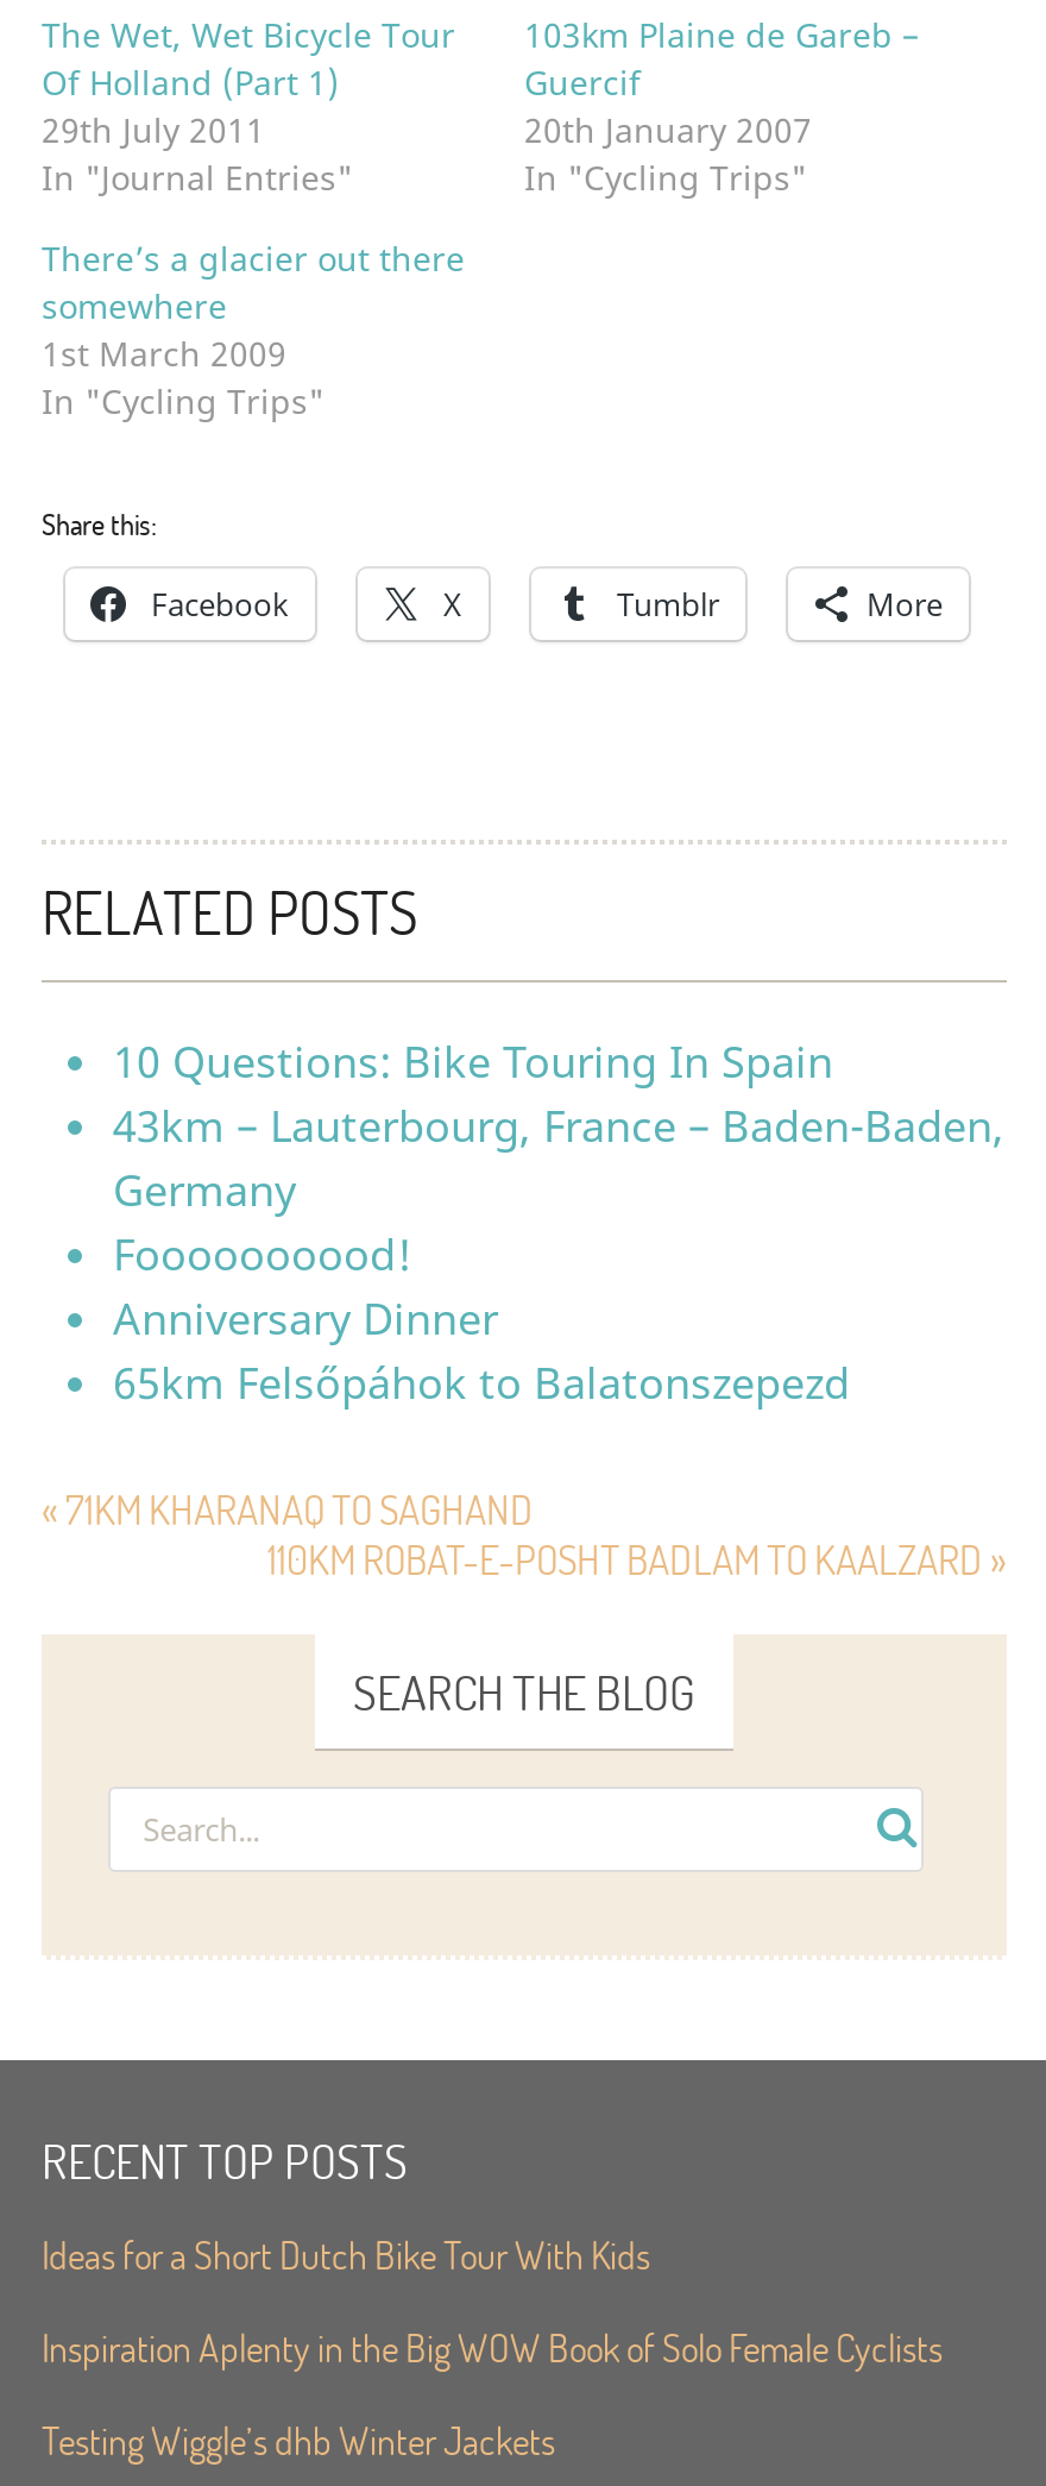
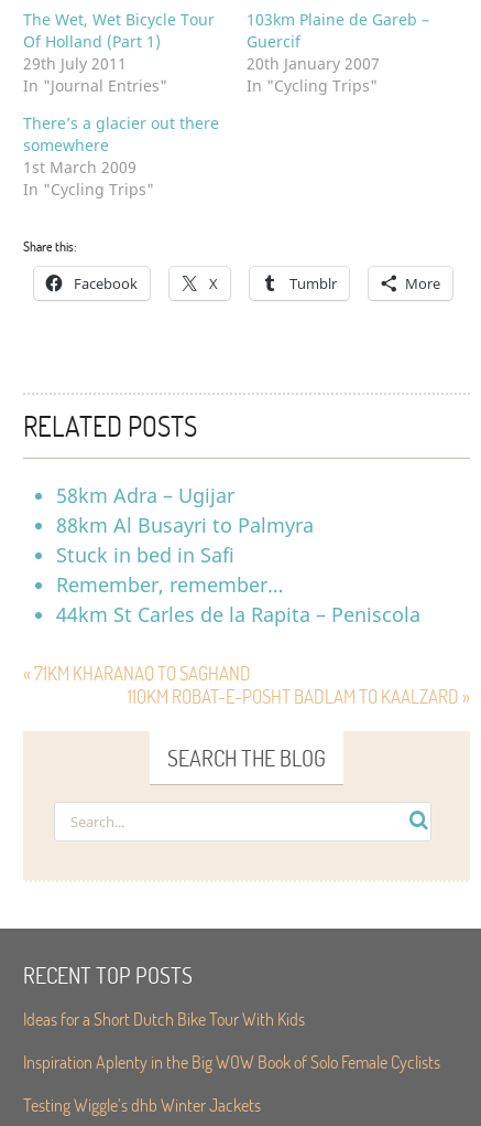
- 10 Questions: Bike Touring In Spain
- 43km – Lauterbourg, France – Baden-Baden,
- Germany
- Foooooooood!
- Anniversary Dinner
- 65km Felsőpáhok to Balatonszepezd
+ 58km Adra – Ugijar
+ 88km Al Busayri to Palmyra
+ Stuck in bed in Safi
+ Remember, remember…
+ 44km St Carles de la Rapita – Peniscola
